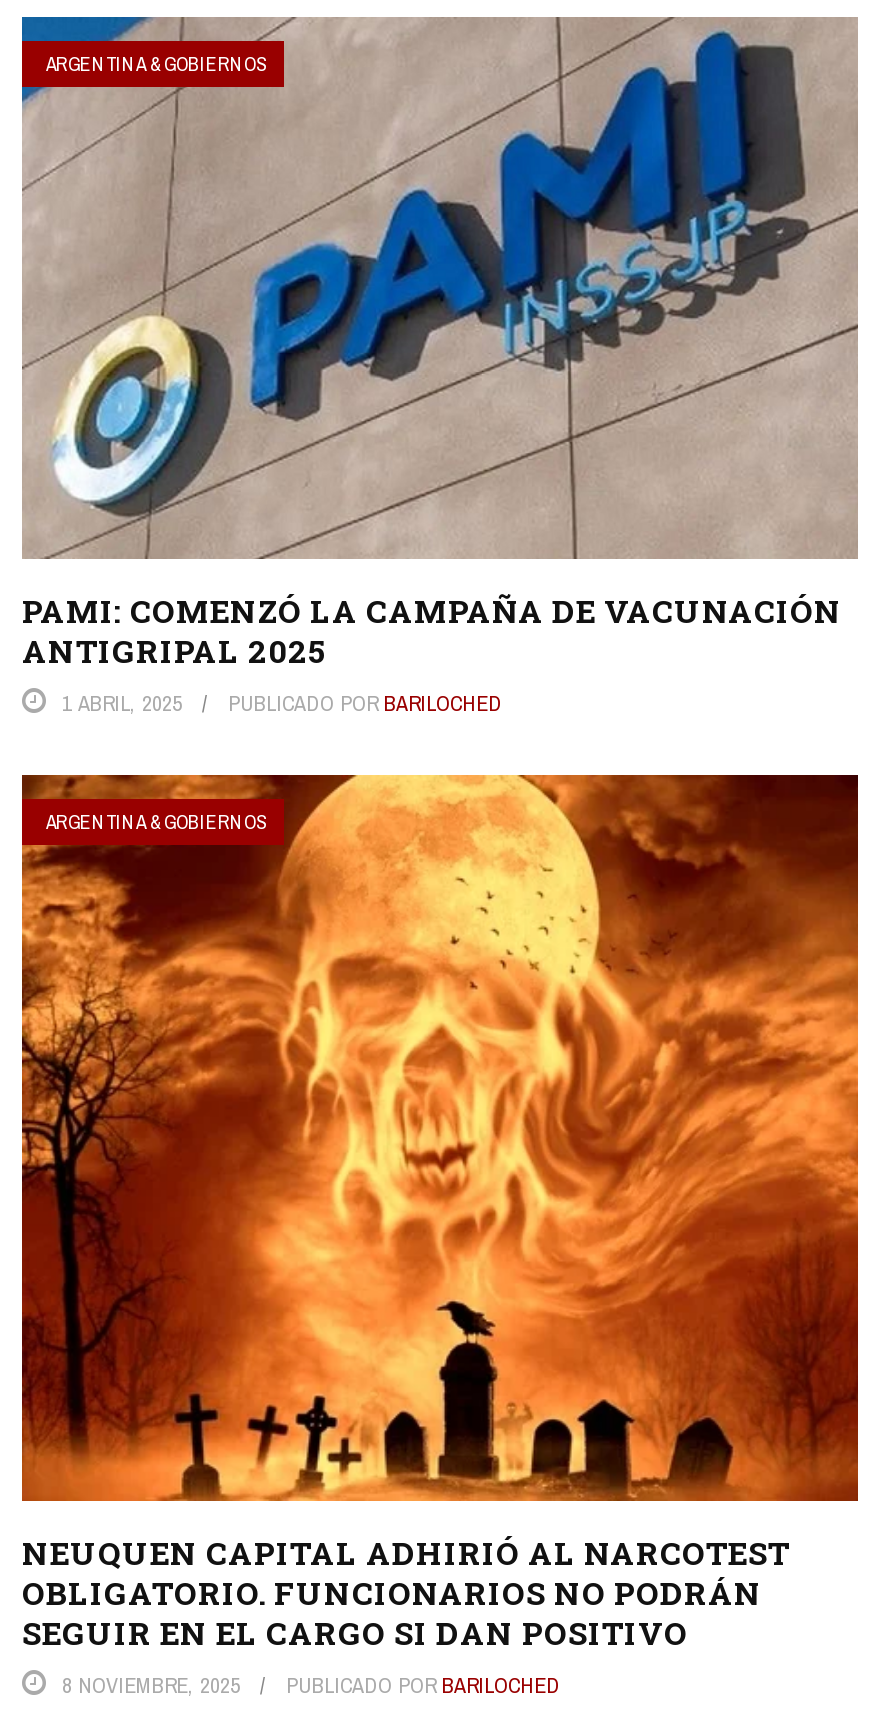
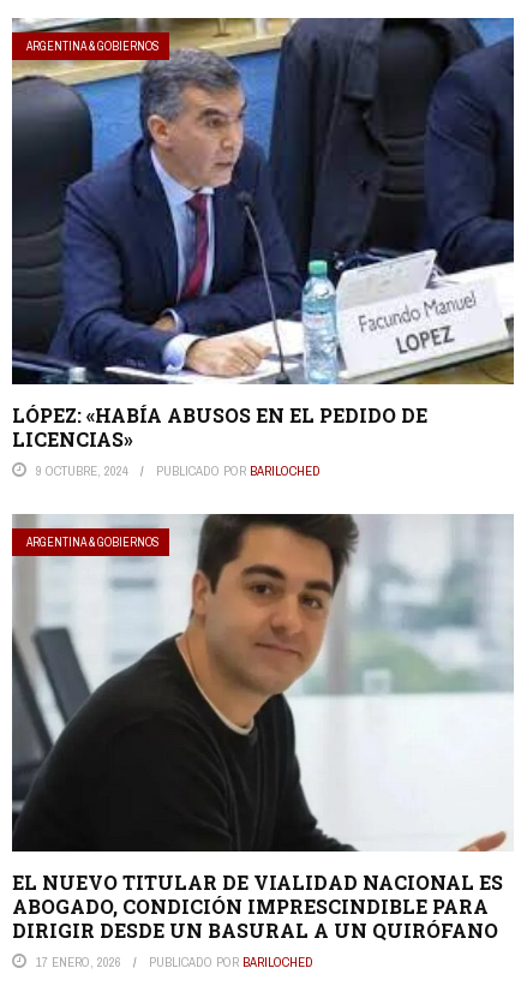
- [image]
+ [image]

- PAMI: COMENZÓ LA CAMPAÑA DE VACUNACIÓN
- ANTIGRIPAL 2025
- 1 ABRIL, 2025
+ LÓPEZ: «HABÍA ABUSOS EN EL PEDIDO DE
+ LICENCIAS»
+ 9 OCTUBRE, 2024

moved down: PUBLICADO POR BARILOCHED | ARGENTINA & GOBIERNOS

- [image]
+ [image]

- NEUQUEN CAPITAL ADHIRIÓ AL NARCOTEST
- OBLIGATORIO. FUNCIONARIOS NO PODRÁN
- SEGUIR EN EL CARGO SI DAN POSITIVO
- 8 NOVIEMBRE, 2025
+ EL NUEVO TITULAR DE VIALIDAD NACIONAL ES
+ ABOGADO, CONDICIÓN IMPRESCINDIBLE PARA
+ DIRIGIR DESDE UN BASURAL A UN QUIRÓFANO
+ 17 ENERO, 2026
